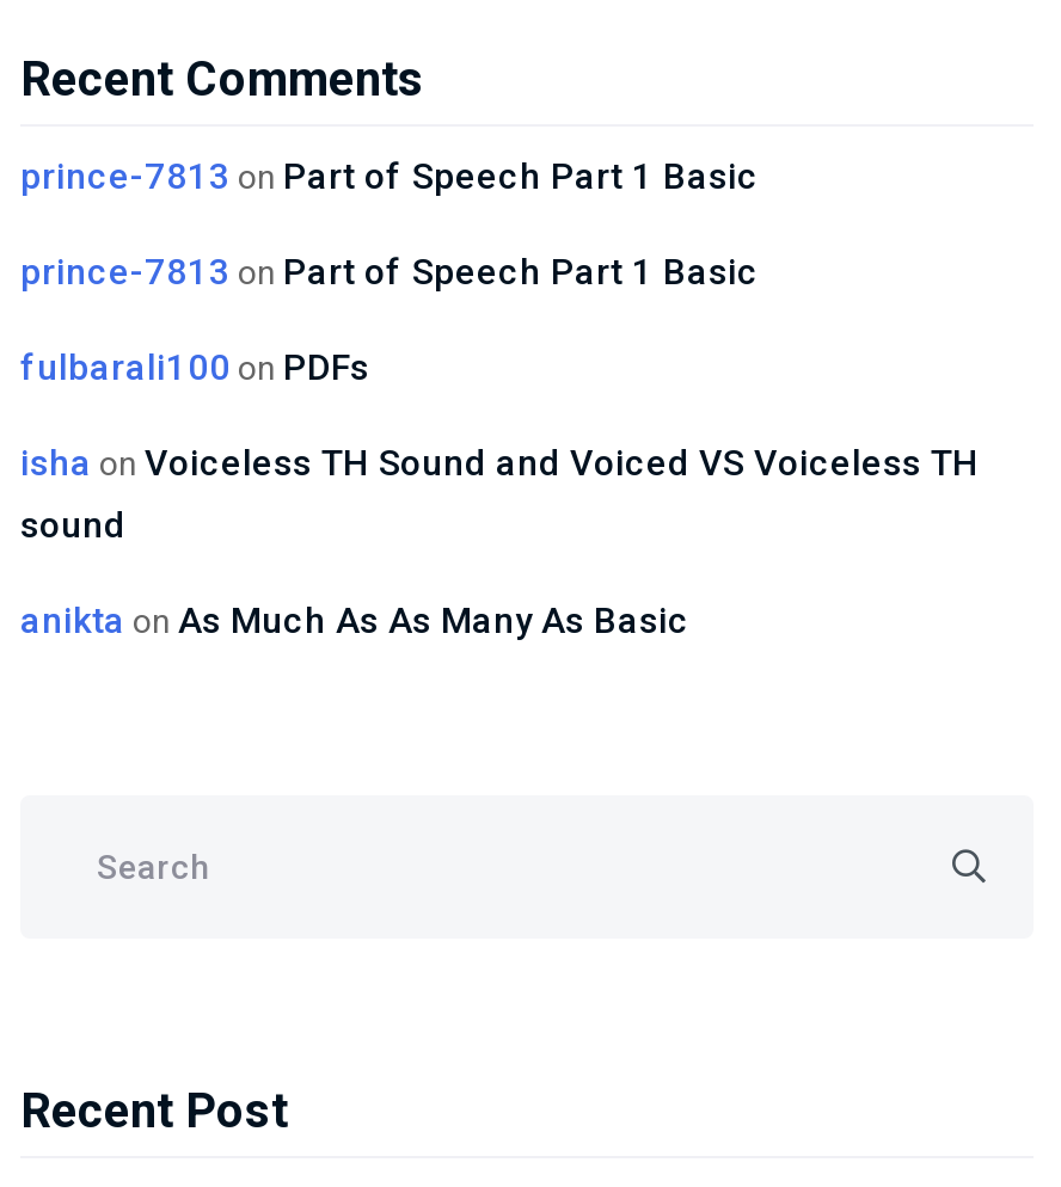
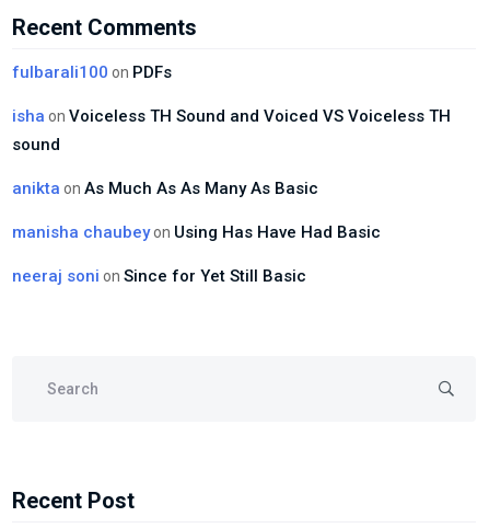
- prince-7813 on Part of Speech Part 1 Basic
- prince-7813 on Part of Speech Part 1 Basic

moved up: fulbarali100 on PDFs | isha on Voiceless TH Sound and Voiced VS Voiceless TH | sound | anikta on As Much As As Many As Basic

+ manisha chaubey on Using Has Have Had Basic
+ neeraj soni on Since for Yet Still Basic
